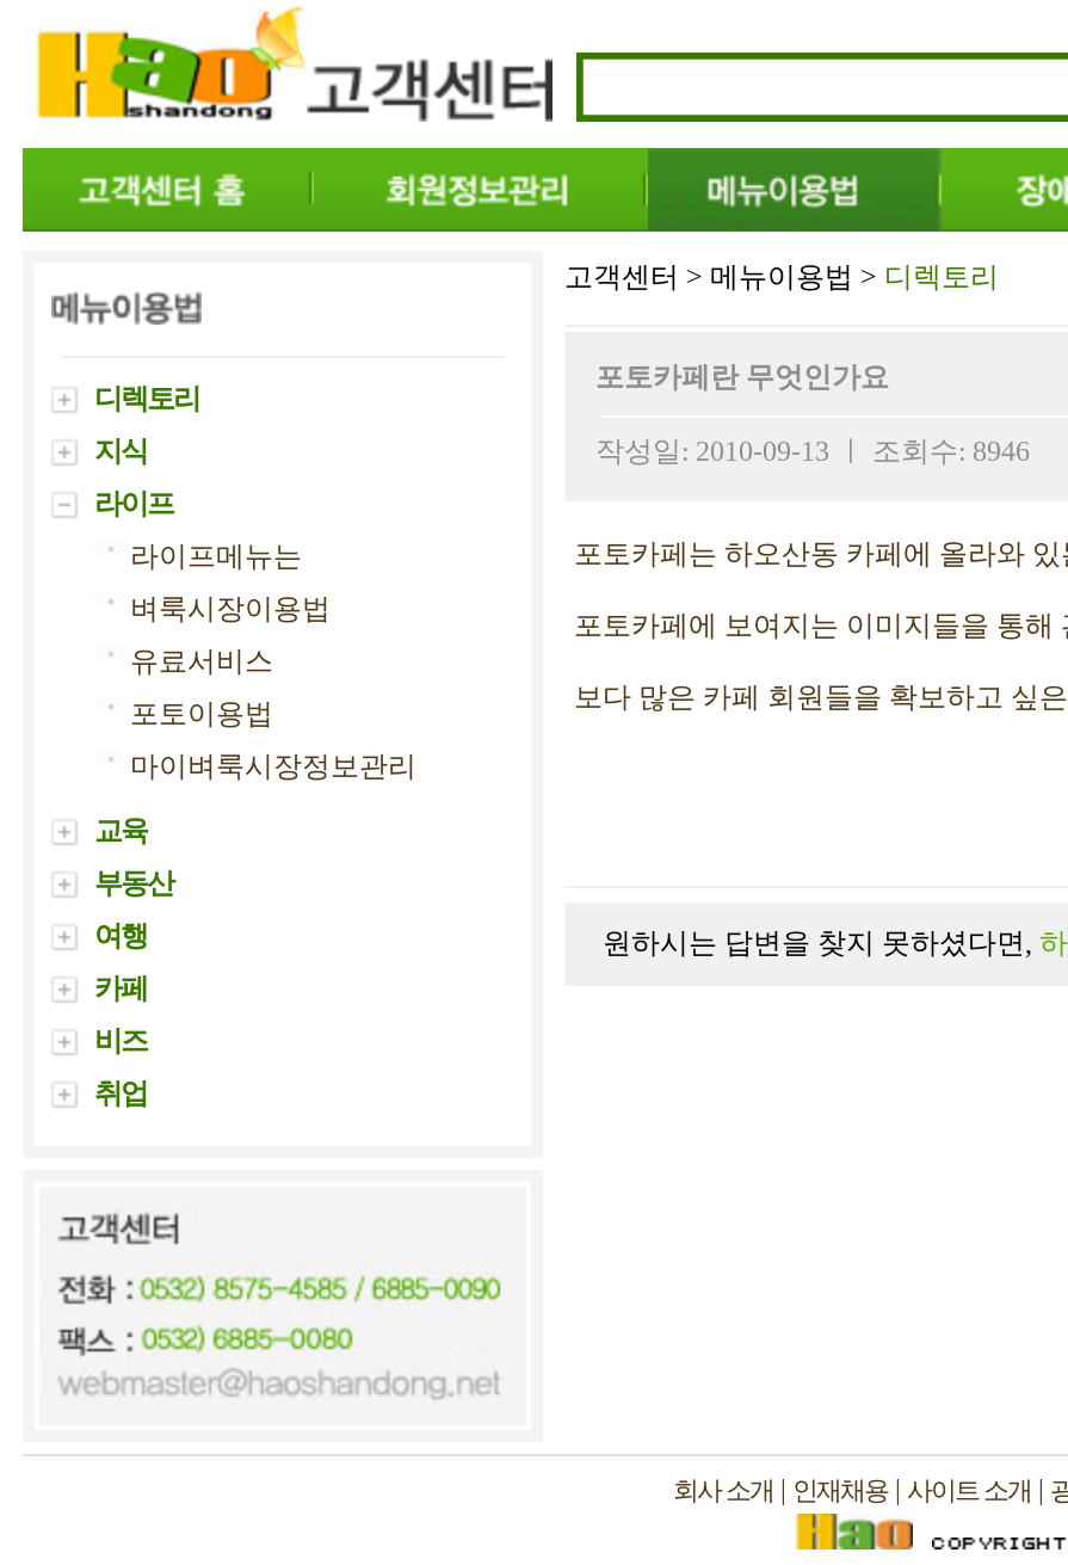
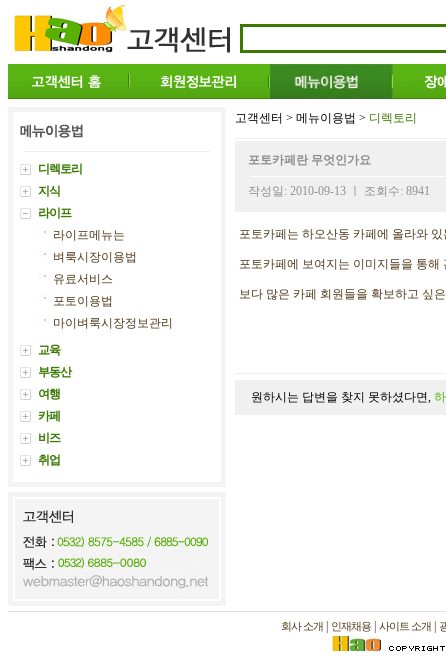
- 작성일: 2010-09-13 ㅣ 조회수: 8946
+ 작성일: 2010-09-13 ㅣ 조회수: 8941
